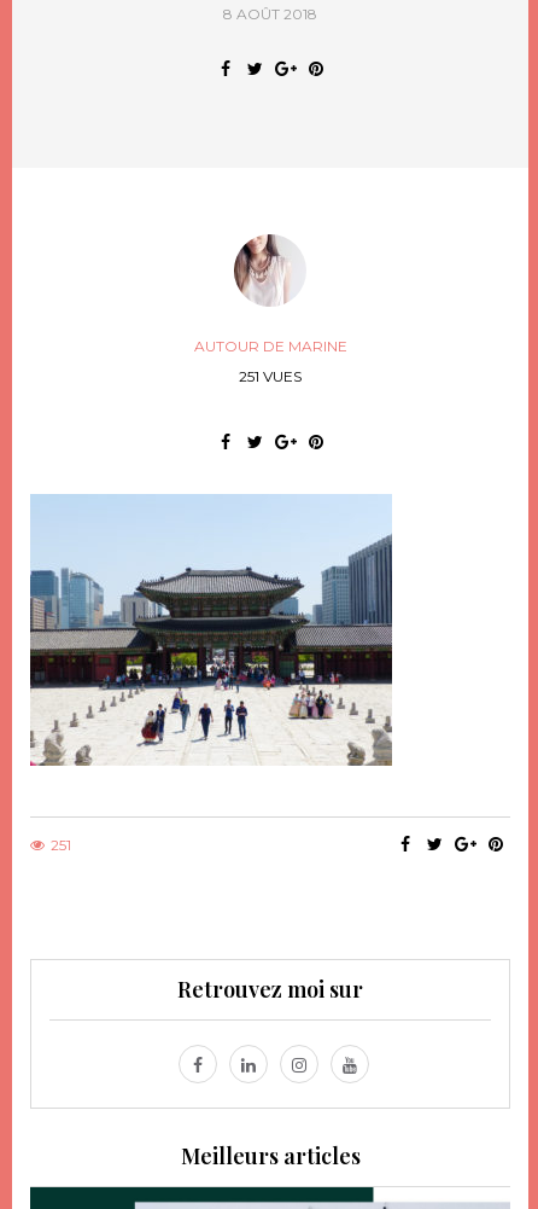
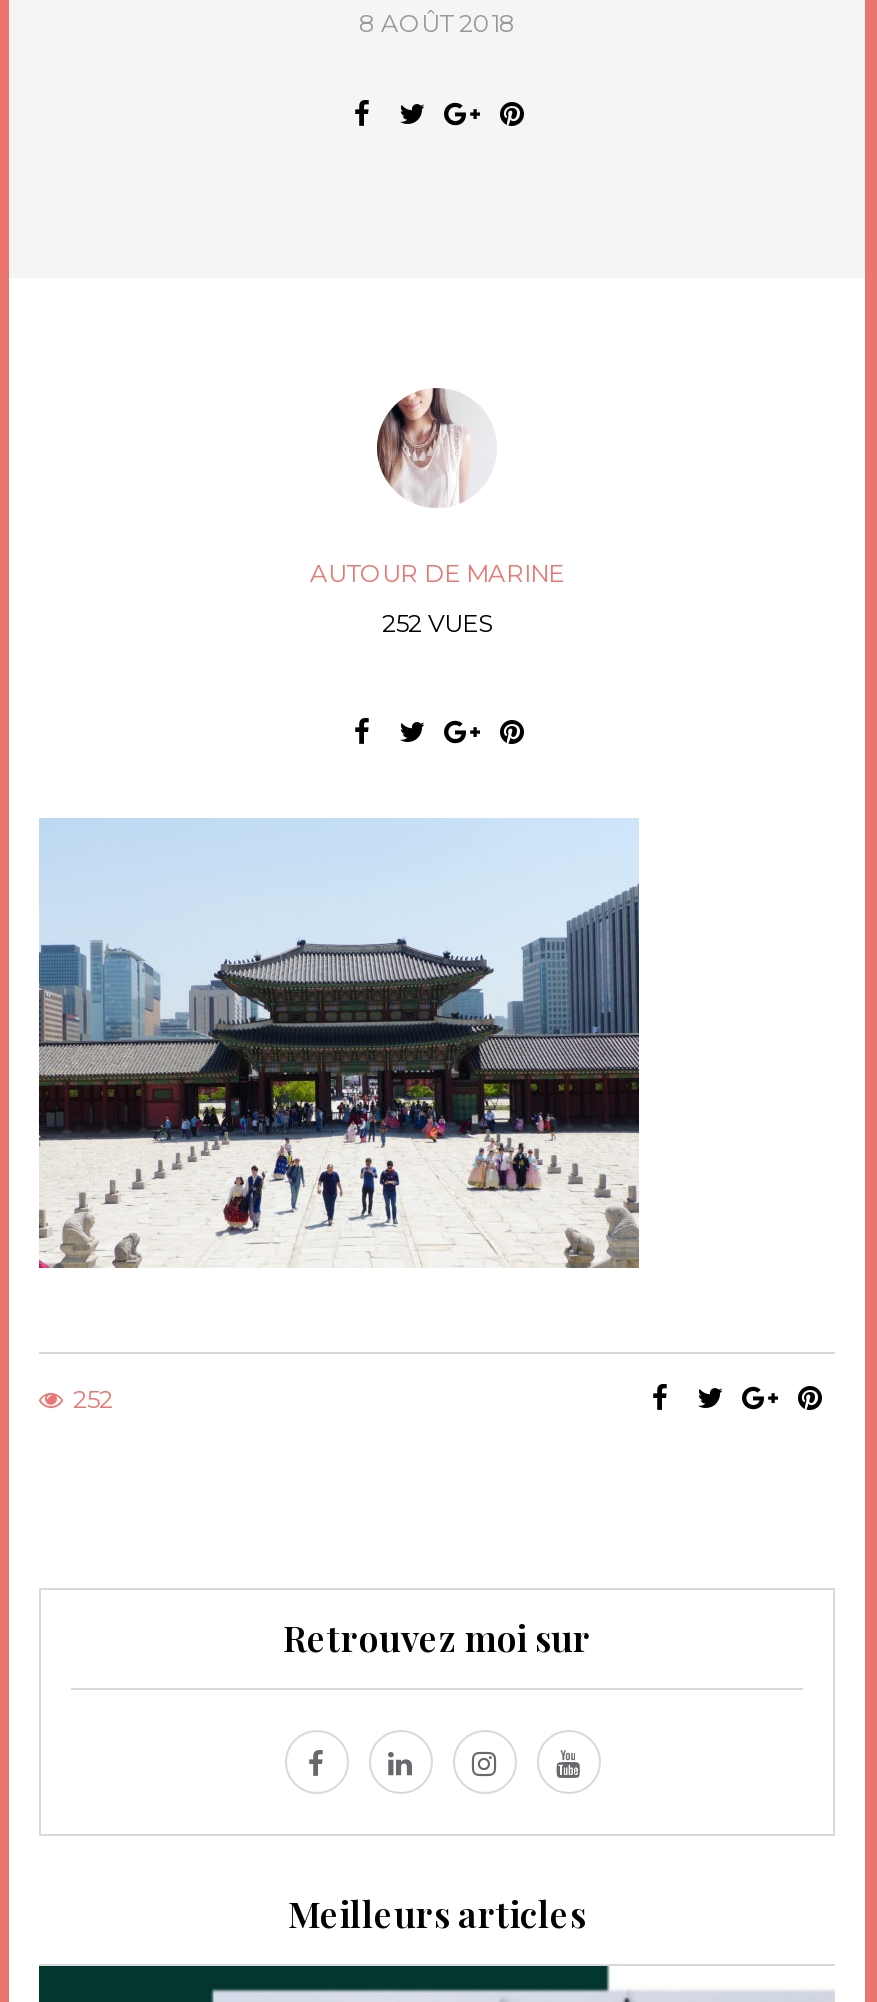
- 251 VUES
+ 252 VUES

- 251
+ 252
